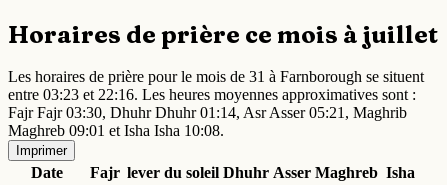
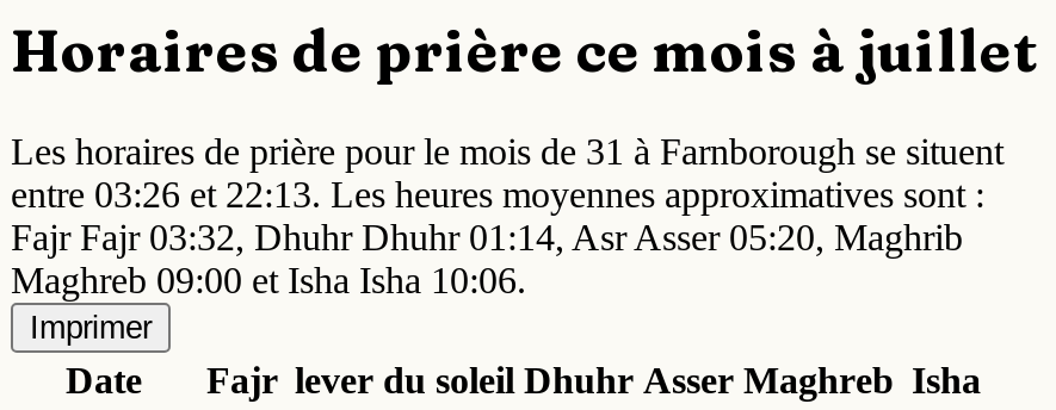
- entre 03:23 et 22:16. Les heures moyennes approximatives sont :
+ entre 03:26 et 22:13. Les heures moyennes approximatives sont :

- Fajr Fajr 03:30, Dhuhr Dhuhr 01:14, Asr Asser 05:21, Maghrib
+ Fajr Fajr 03:32, Dhuhr Dhuhr 01:14, Asr Asser 05:20, Maghrib

- Maghreb 09:01 et Isha Isha 10:08.
+ Maghreb 09:00 et Isha Isha 10:06.
